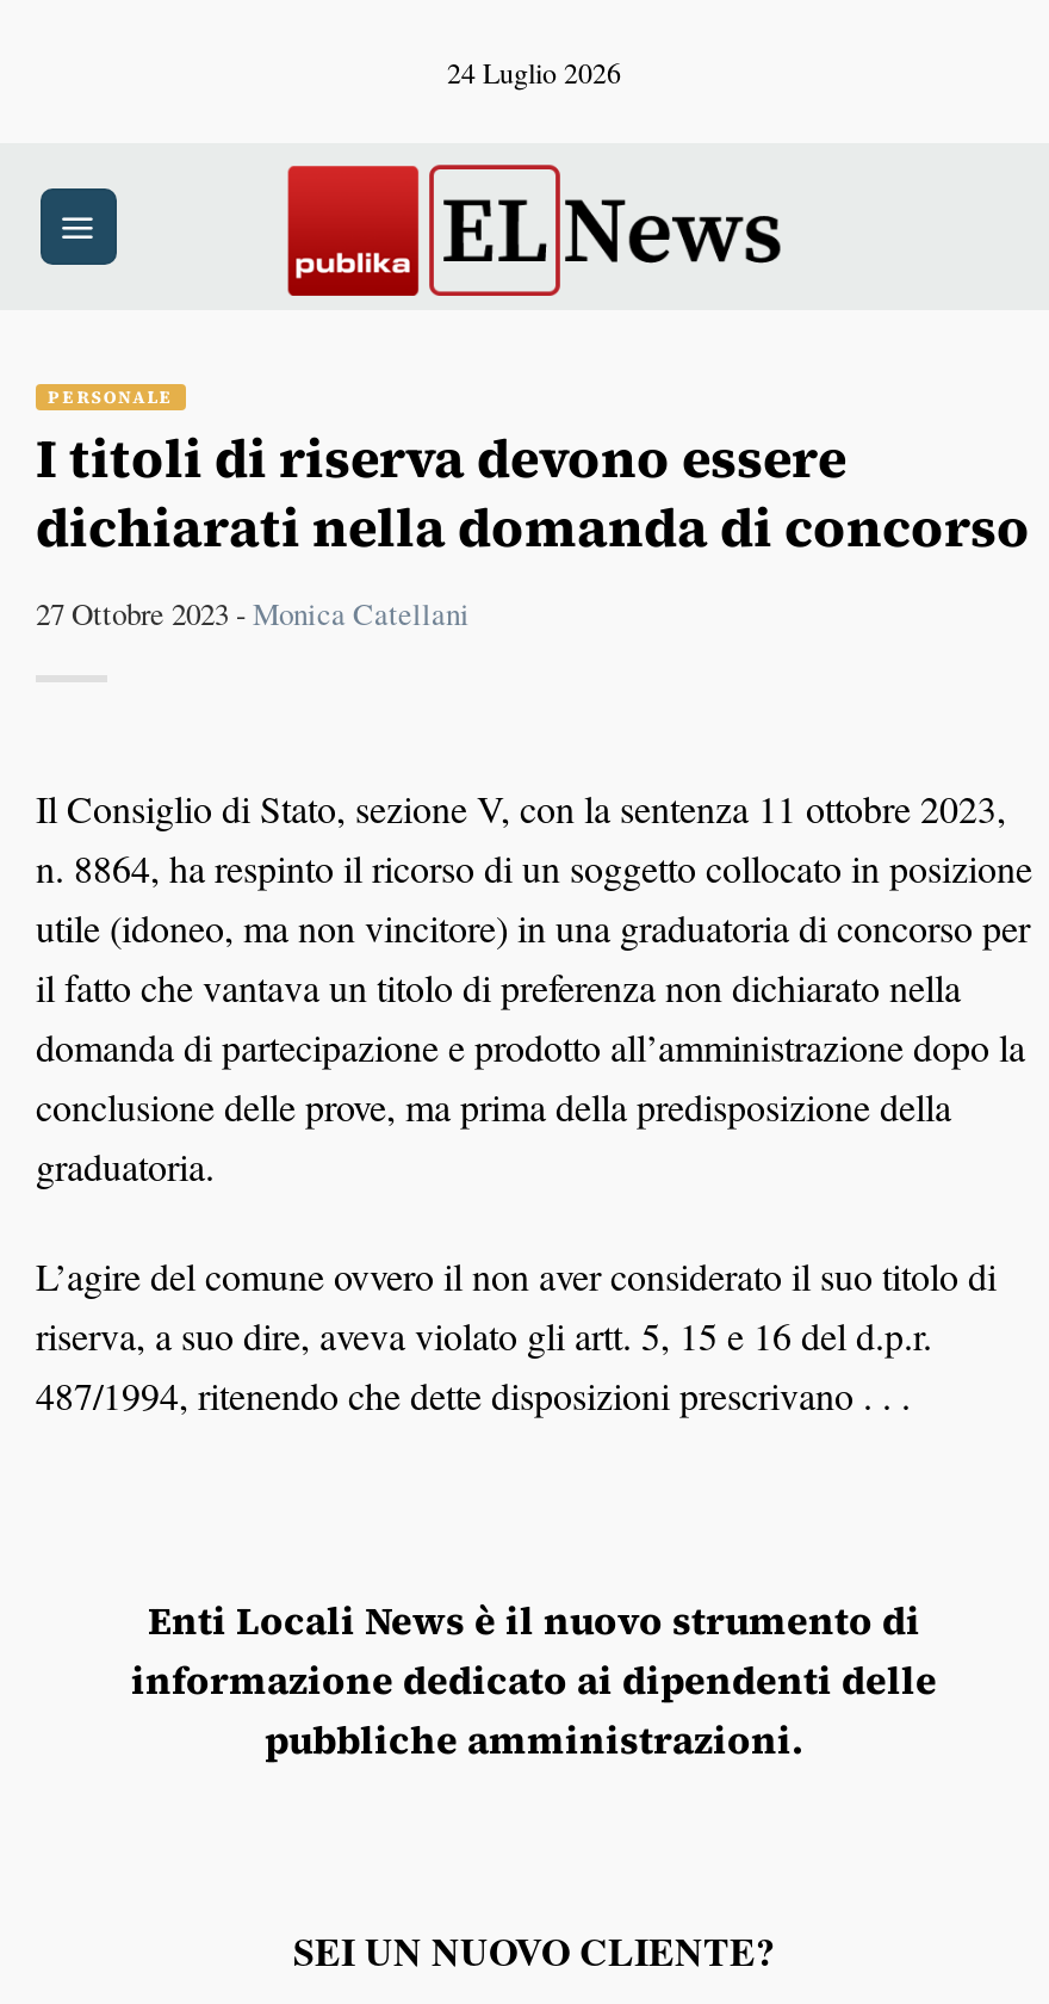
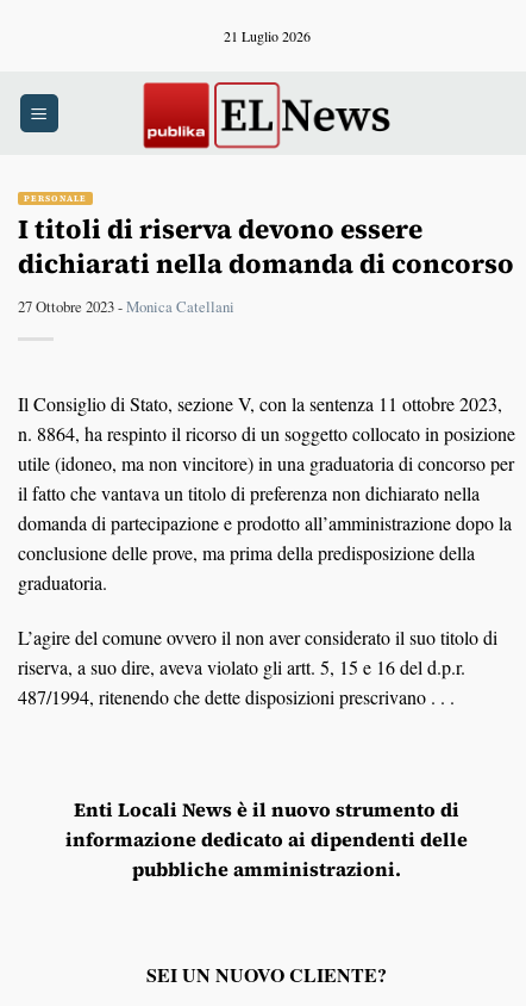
- 24 Luglio 2026
+ 21 Luglio 2026
